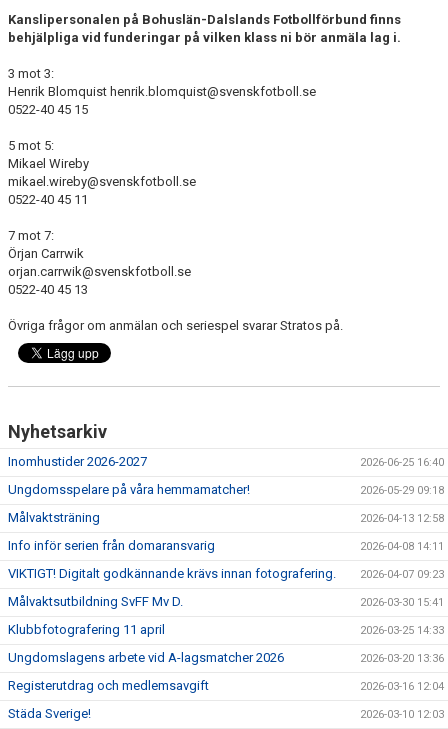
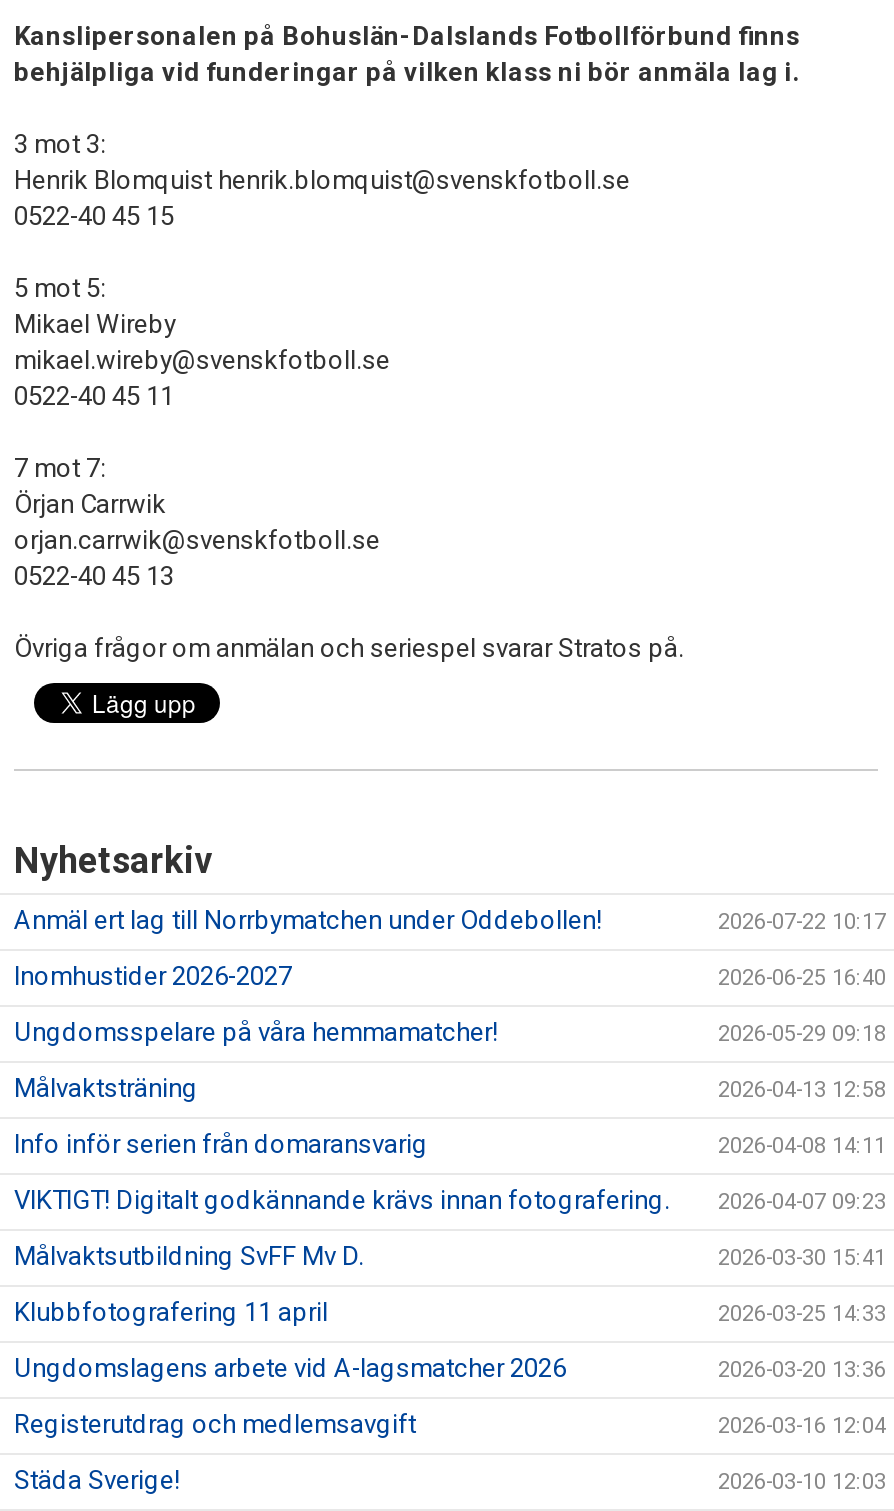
+ Anmäl ert lag till Norrbymatchen under Oddebollen!
+ 2026-07-22 10:17
